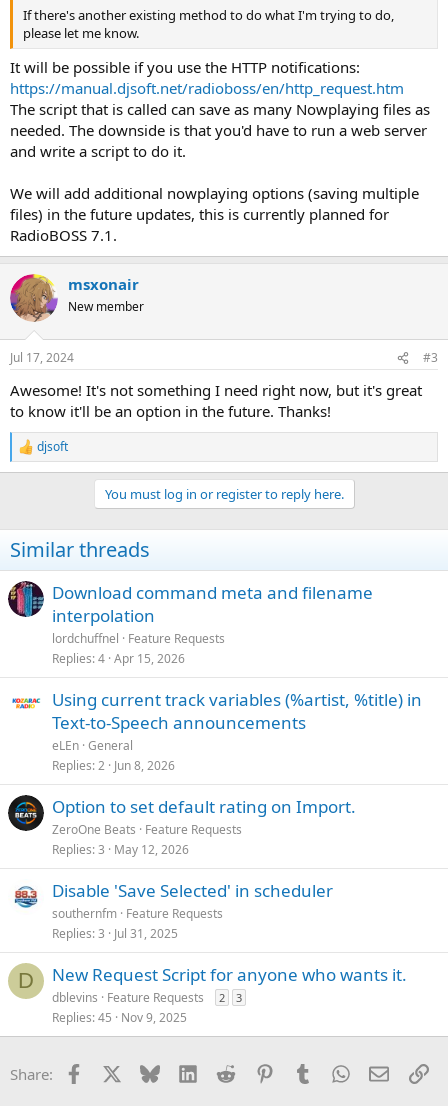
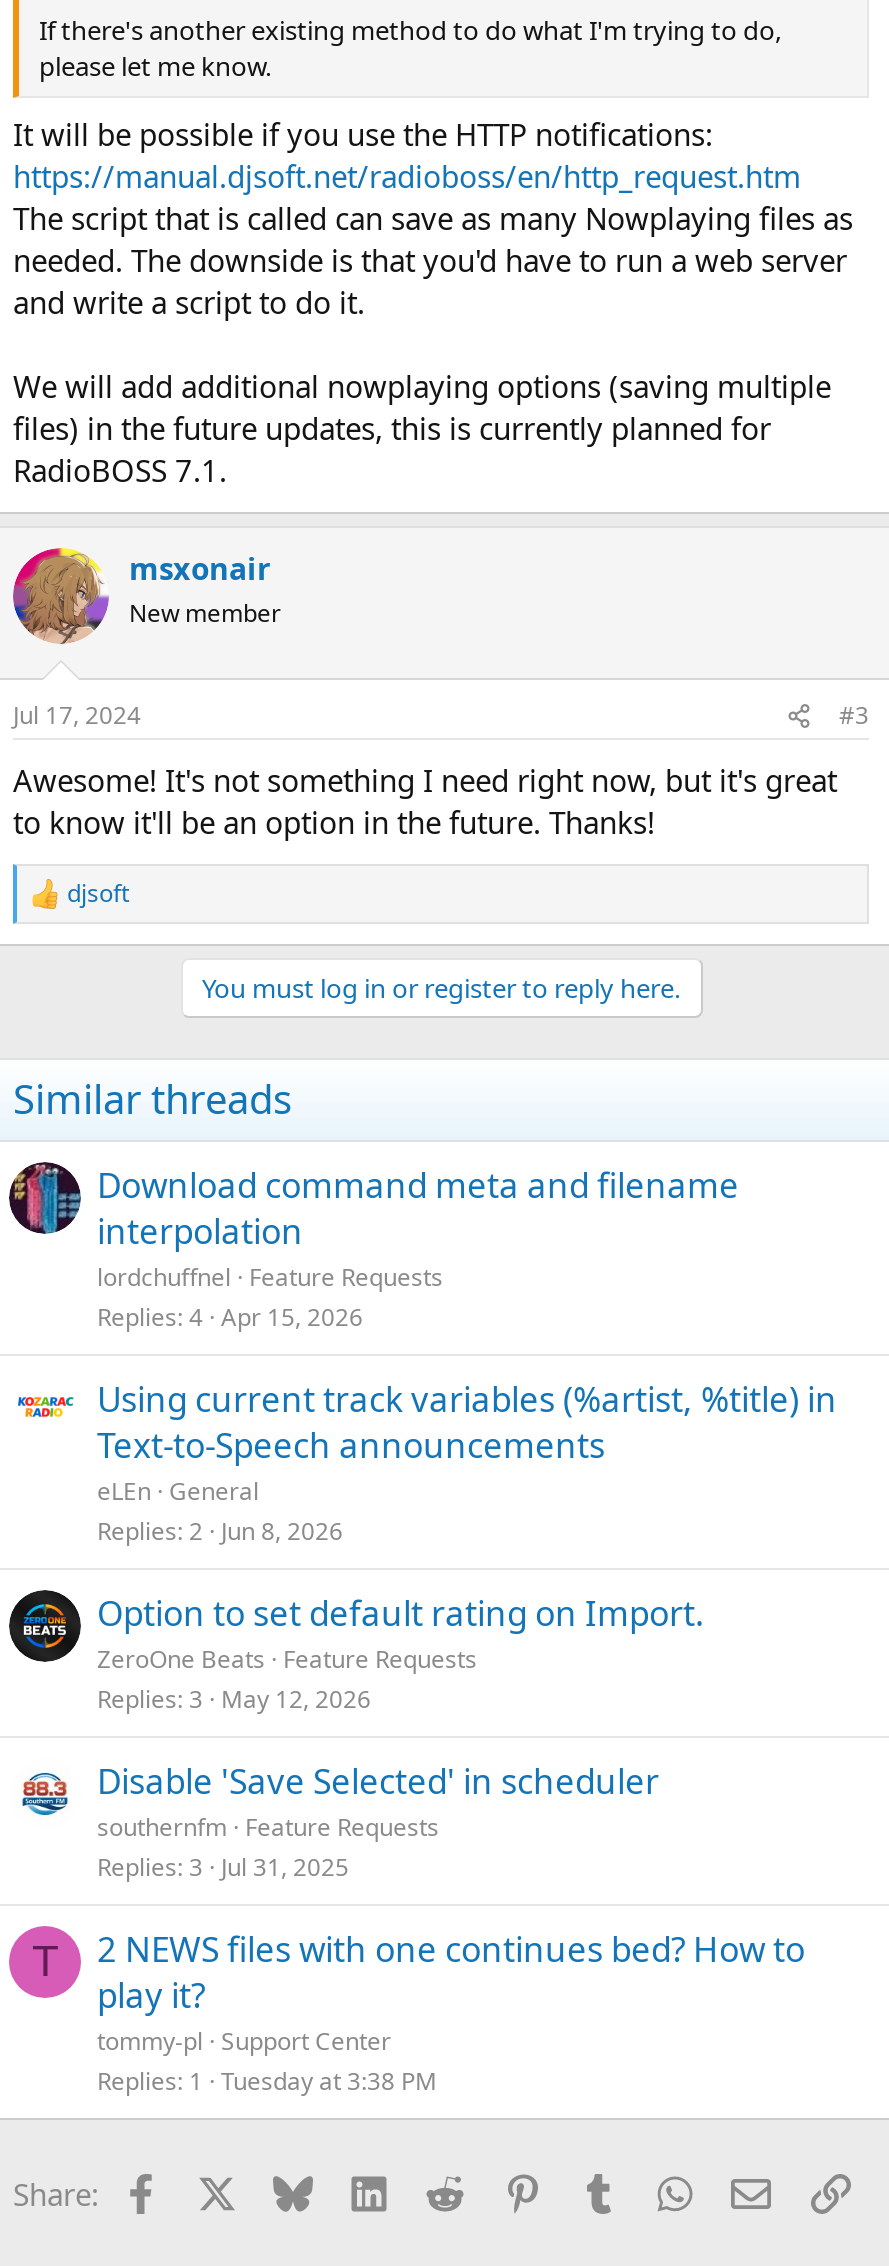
- D
- New Request Script for anyone who wants it.
- dblevins Feature Requests
- 2
- 3
- Replies 45 Nov 9, 2025
+ T
+ 2 NEWS files with one continues bed? How to
+ play it?
+ tommy-pl Support Center
+ Replies 1 Tuesday at 3:38 PM
